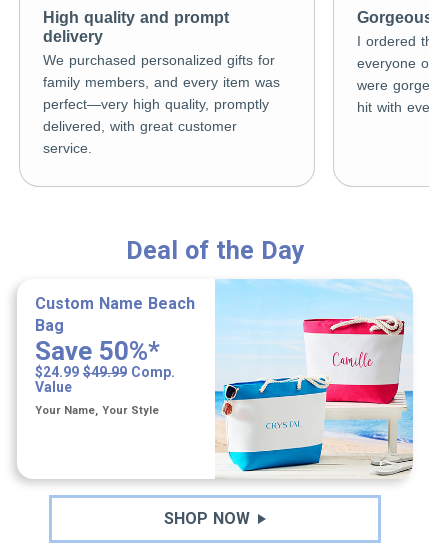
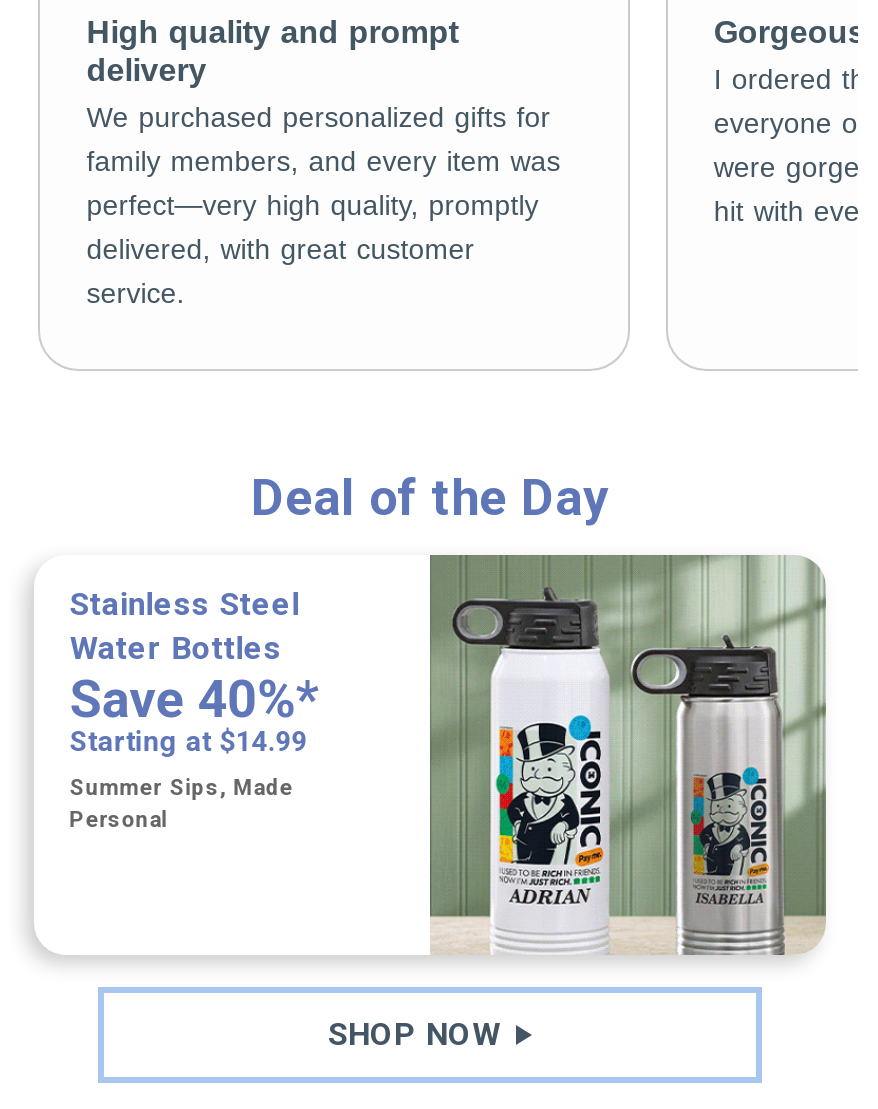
- [image]
+ [image]

- Custom Name Beach
- Bag
- Save 50%*
- $24.99 $49.99 Comp.
- Value
+ Stainless Steel
+ Water Bottles
+ Save 40%*
+ Starting at $14.99

- Your Name, Your Style
+ Summer Sips, Made
+ Personal
